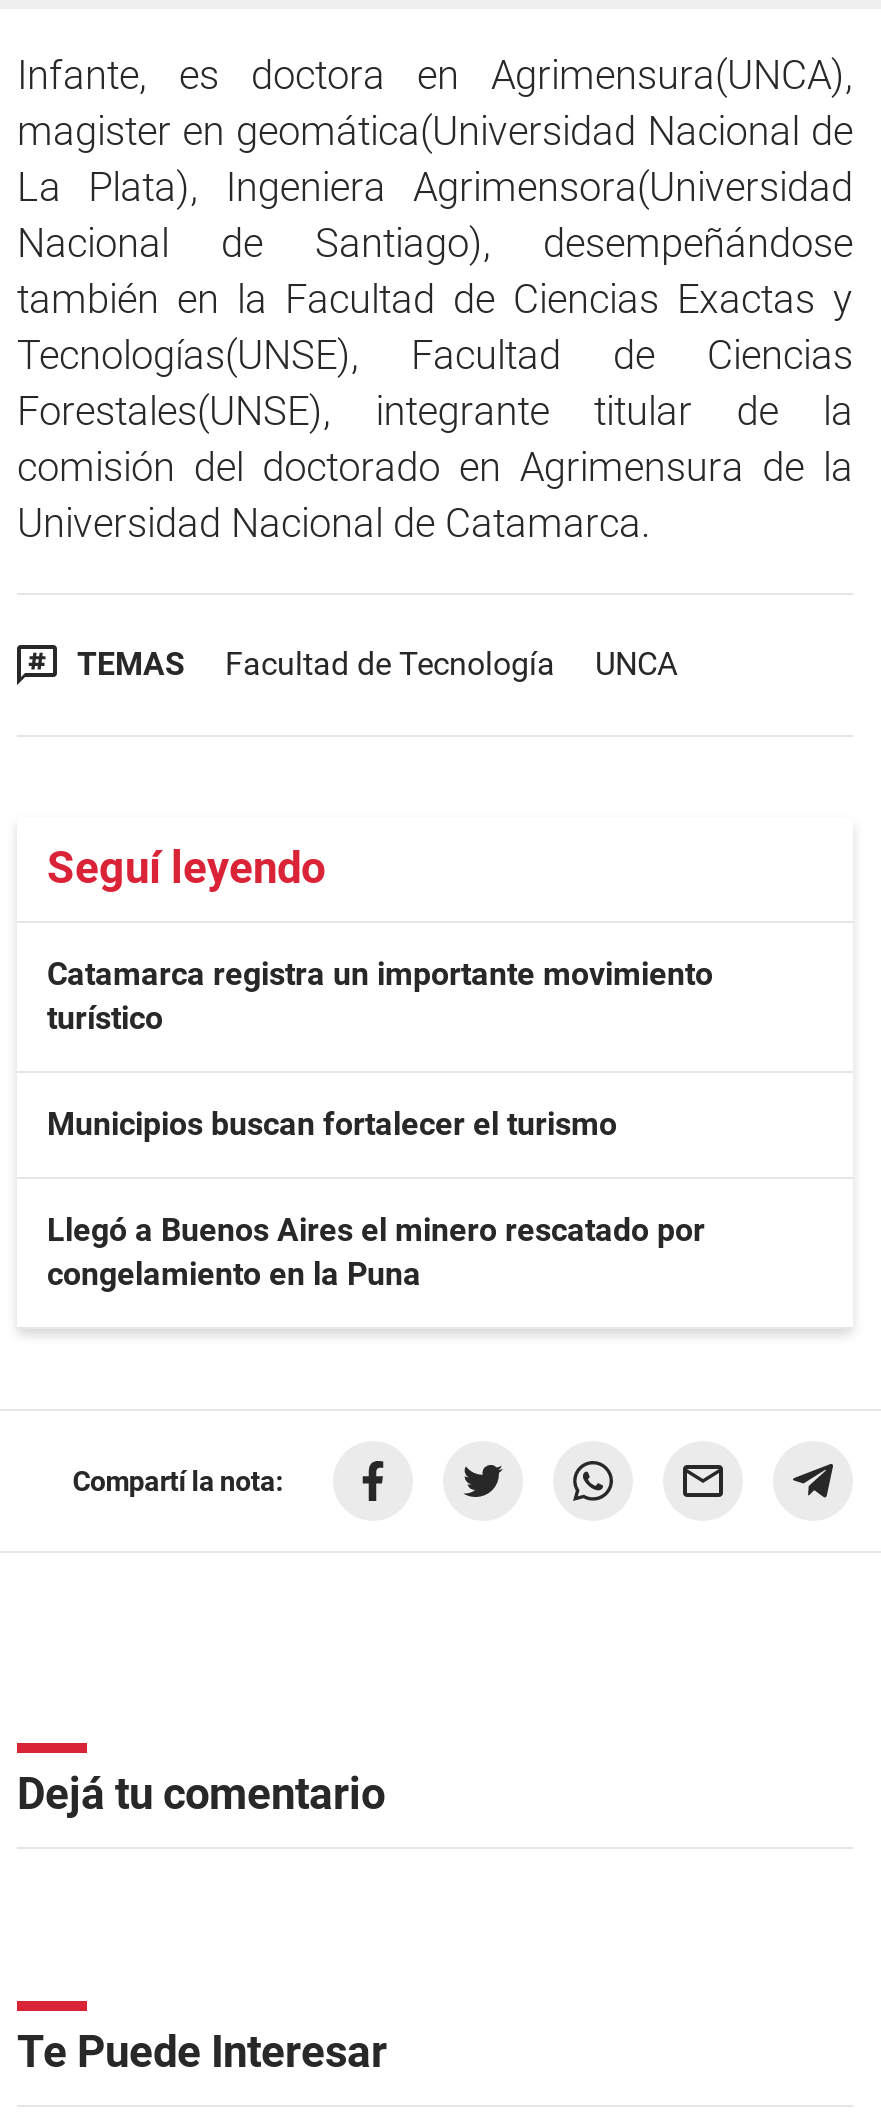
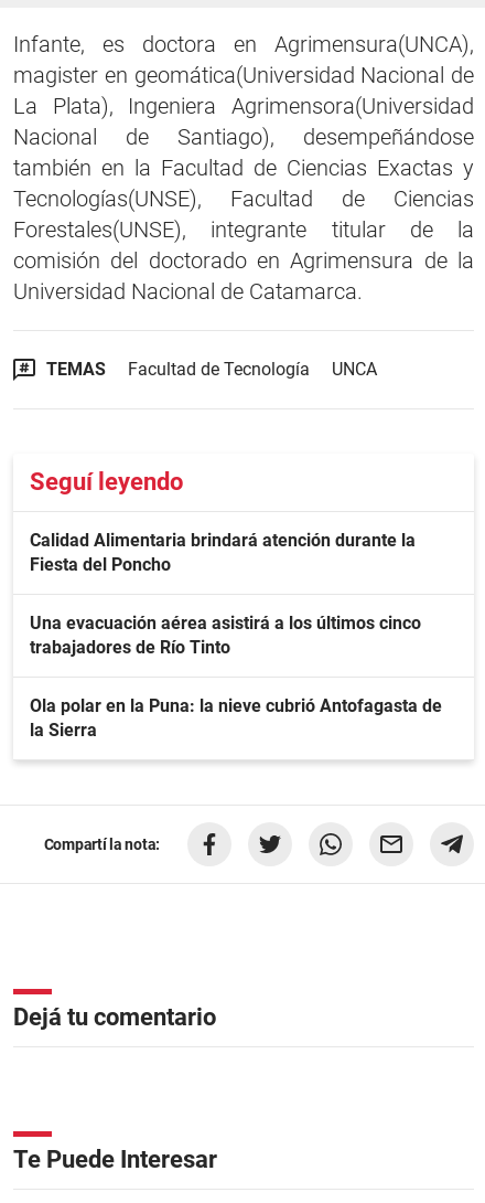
- Catamarca registra un importante movimiento
- turístico
+ Calidad Alimentaria brindará atención durante la
+ Fiesta del Poncho

- Municipios buscan fortalecer el turismo
+ Una evacuación aérea asistirá a los últimos cinco
+ trabajadores de Río Tinto

- Llegó a Buenos Aires el minero rescatado por
- congelamiento en la Puna
+ Ola polar en la Puna: la nieve cubrió Antofagasta de
+ la Sierra
